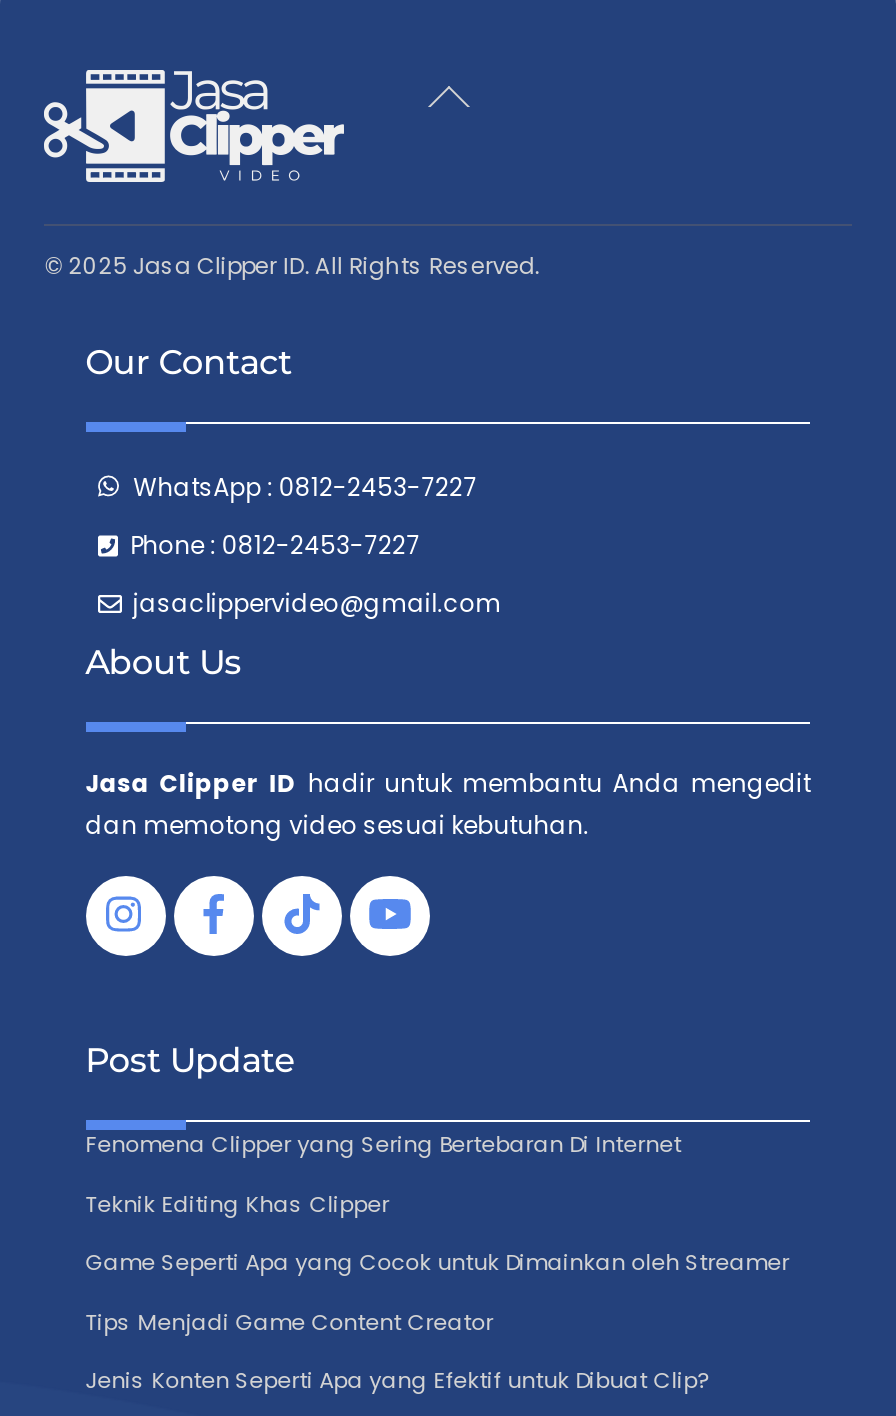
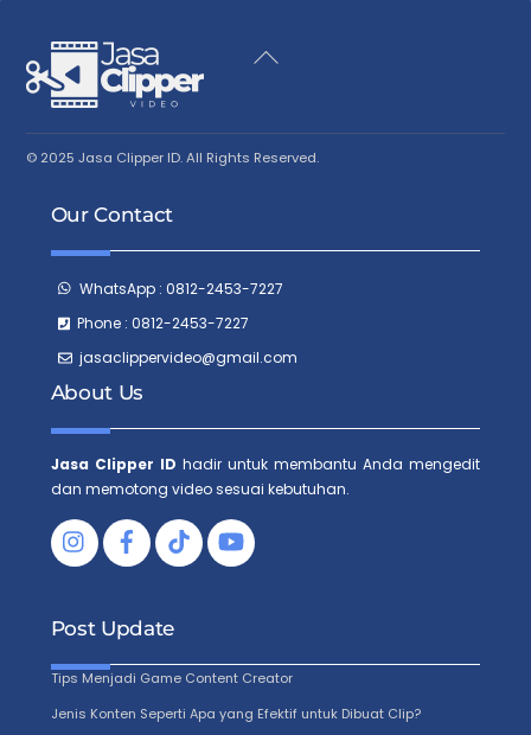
- Fenomena Clipper yang Sering Bertebaran Di Internet
- Teknik Editing Khas Clipper
- Game Seperti Apa yang Cocok untuk Dimainkan oleh Streamer
